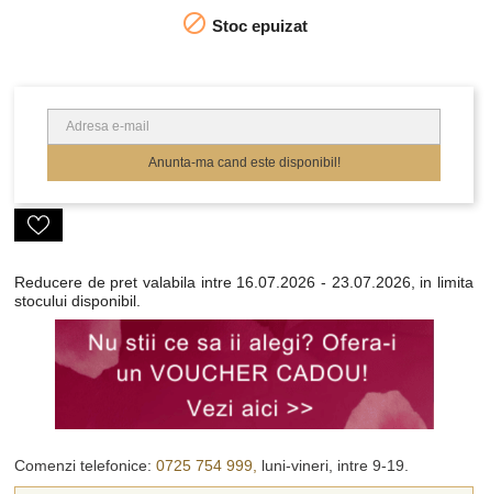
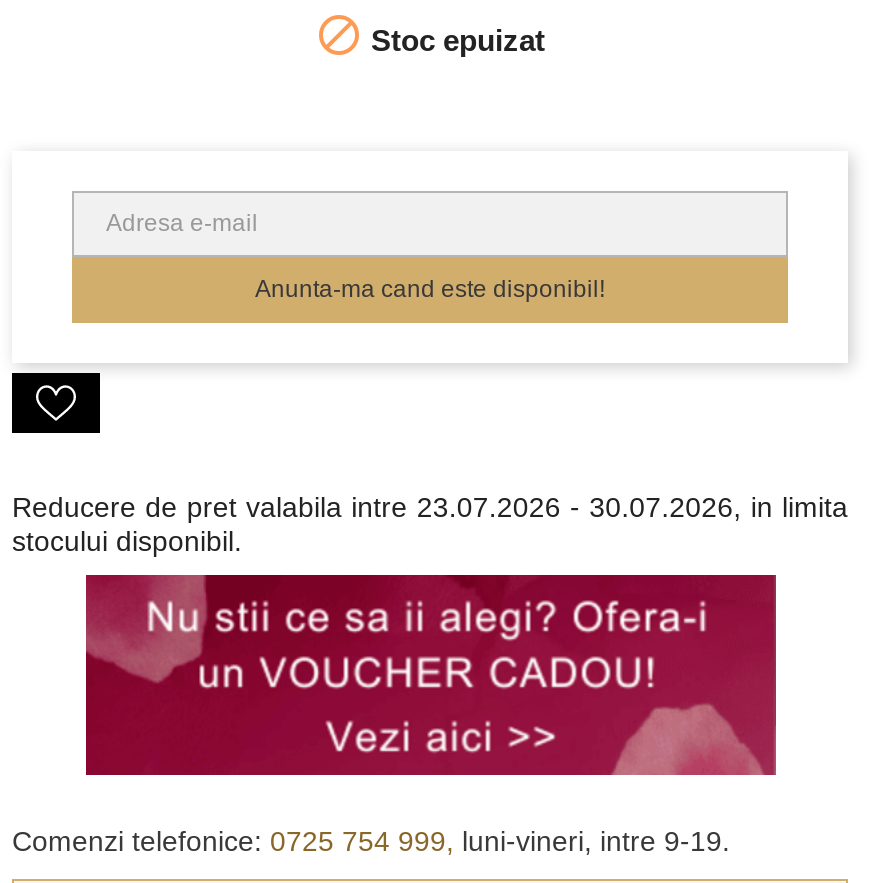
- Reducere de pret valabila intre 16.07.2026 - 23.07.2026, in limita
+ Reducere de pret valabila intre 23.07.2026 - 30.07.2026, in limita
